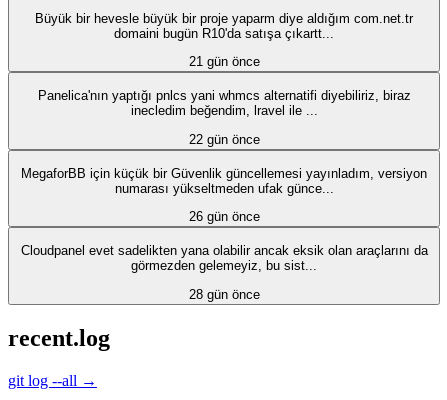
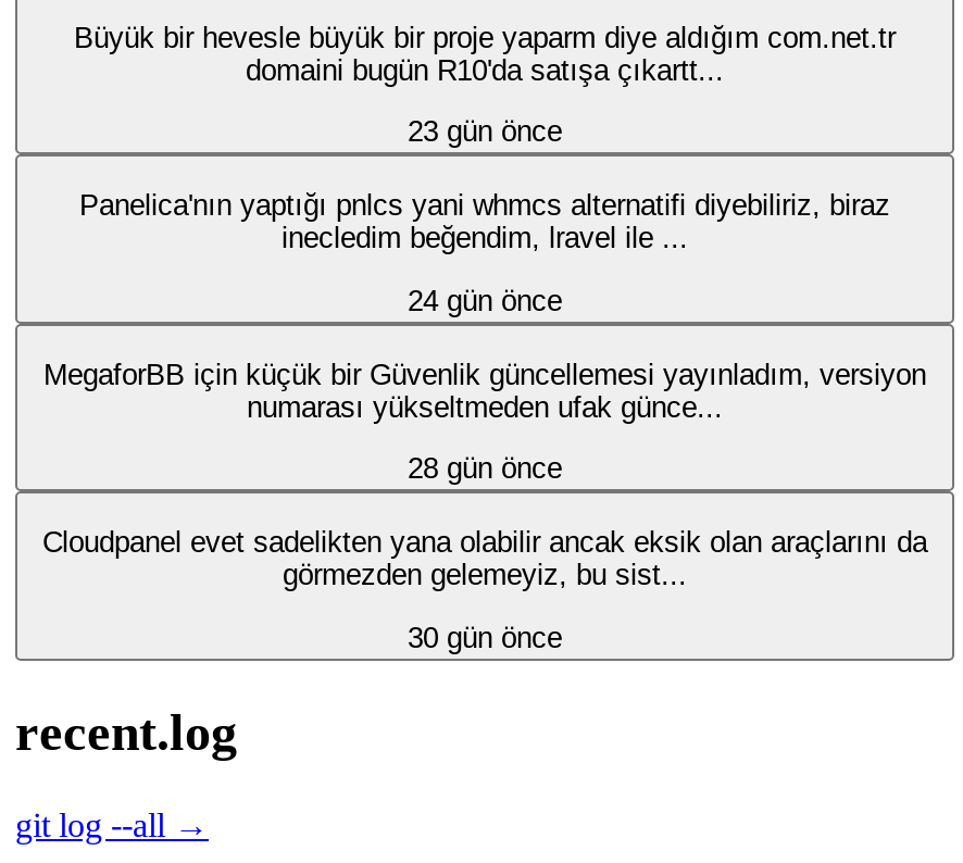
- 21 gün önce
+ 23 gün önce

- 22 gün önce
+ 24 gün önce

- 26 gün önce
+ 28 gün önce

- 28 gün önce
+ 30 gün önce
